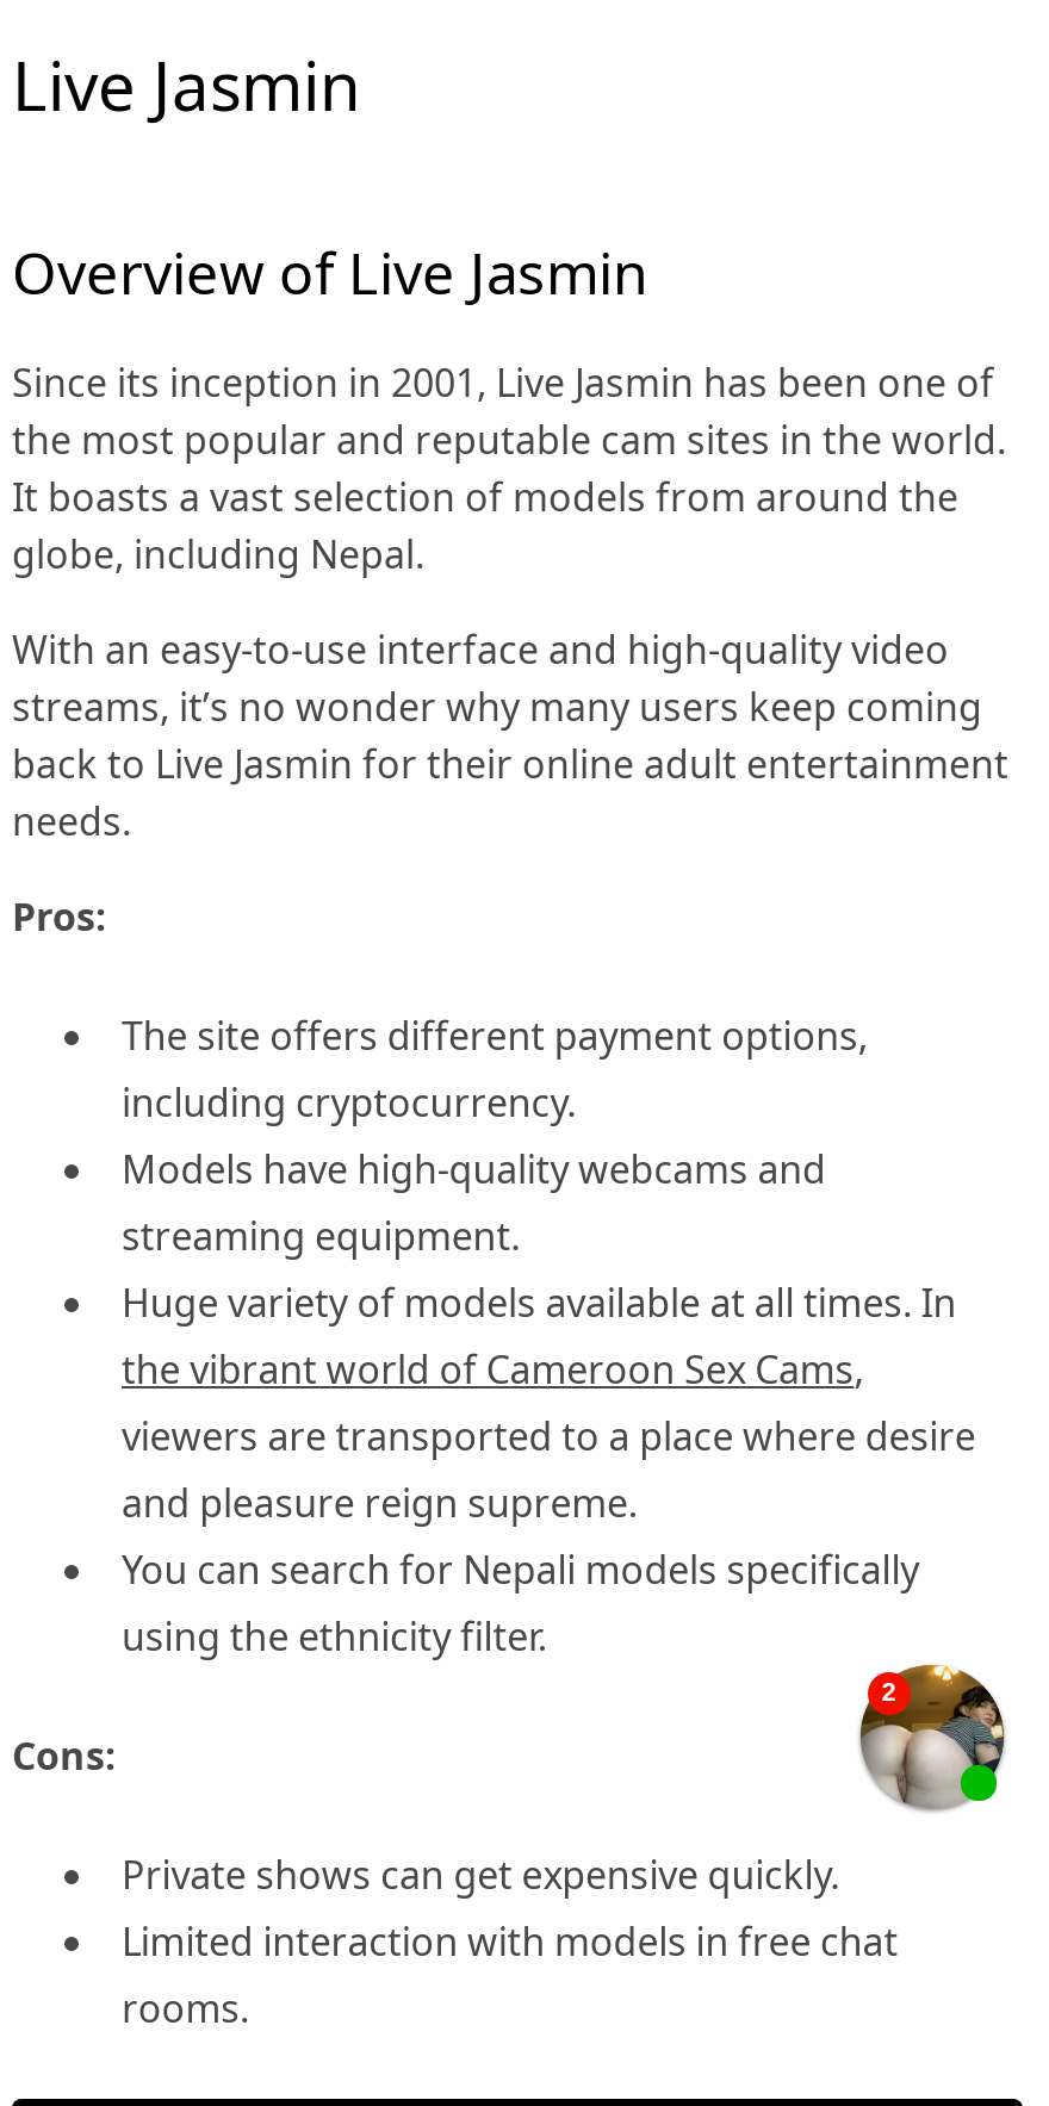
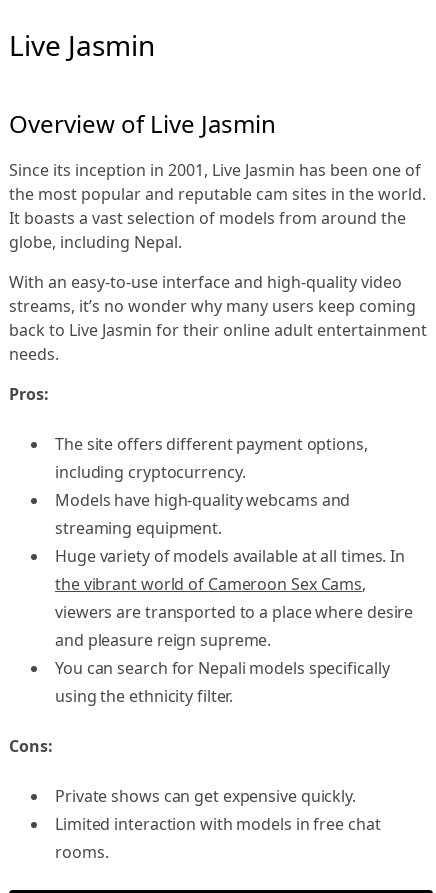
- [image]
